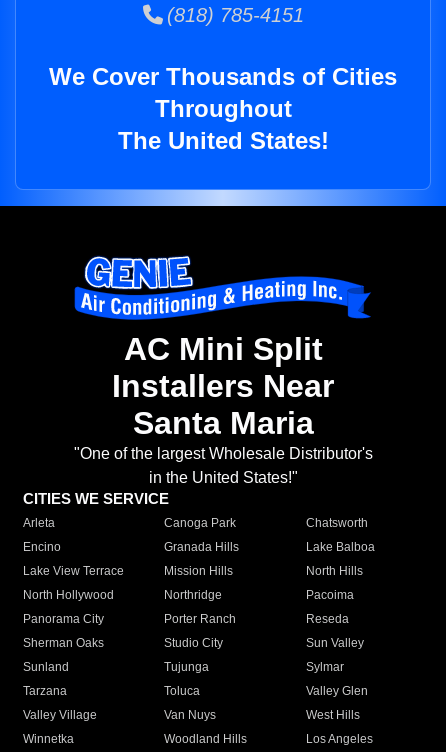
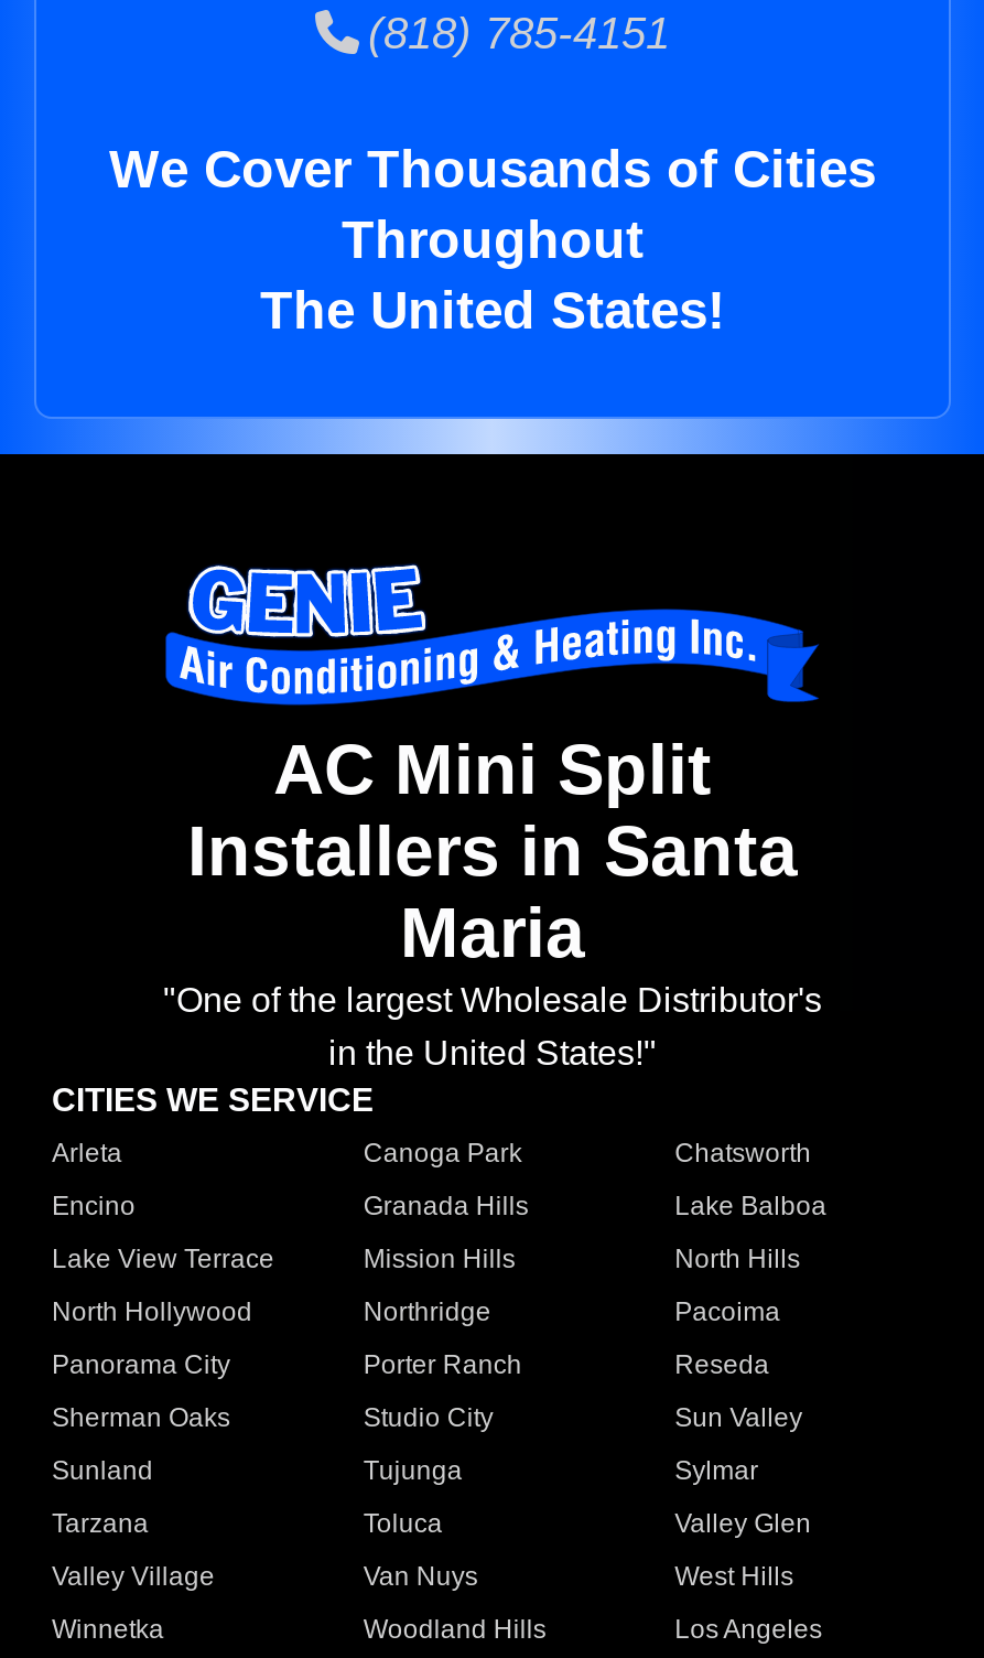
- Installers Near
- Santa Maria
+ Installers in Santa
+ Maria
